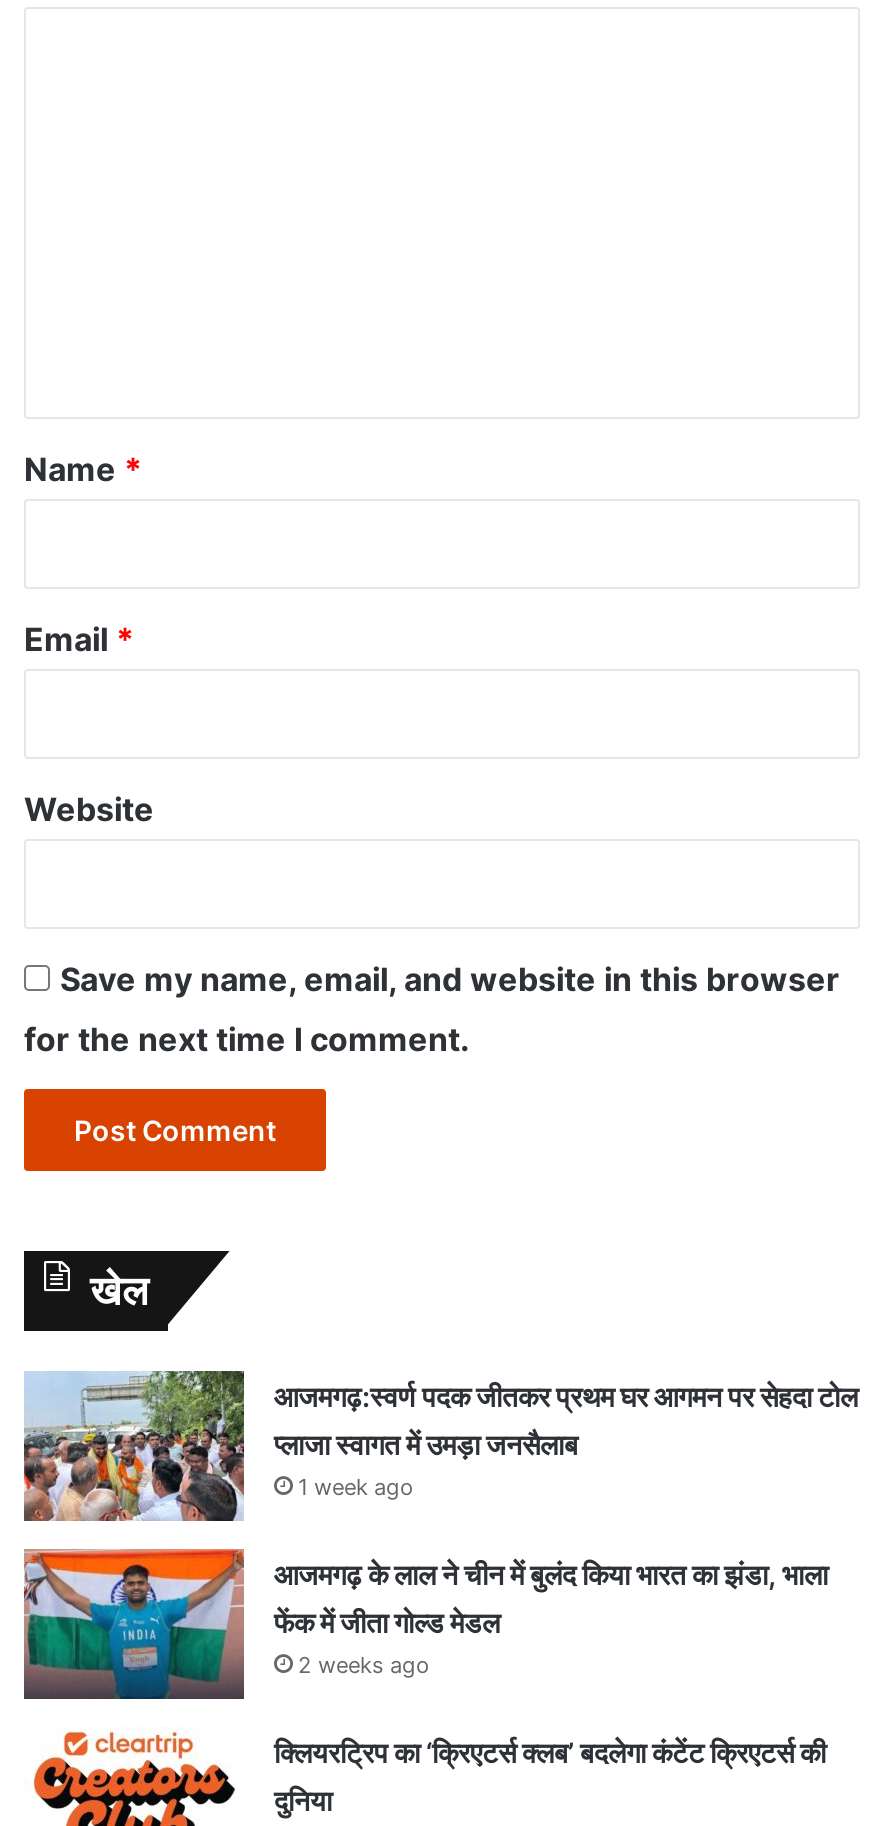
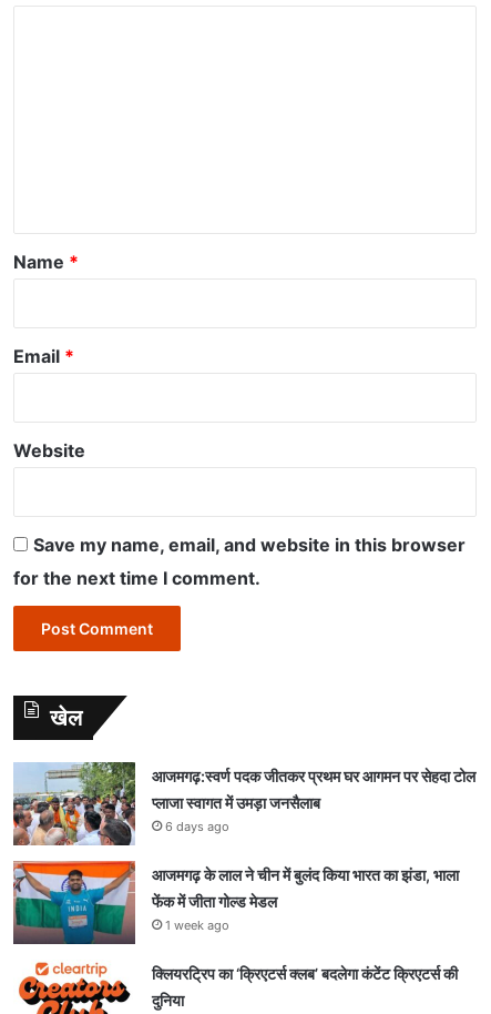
- 1 week ago
+ 6 days ago

- 2 weeks ago
+ 1 week ago
